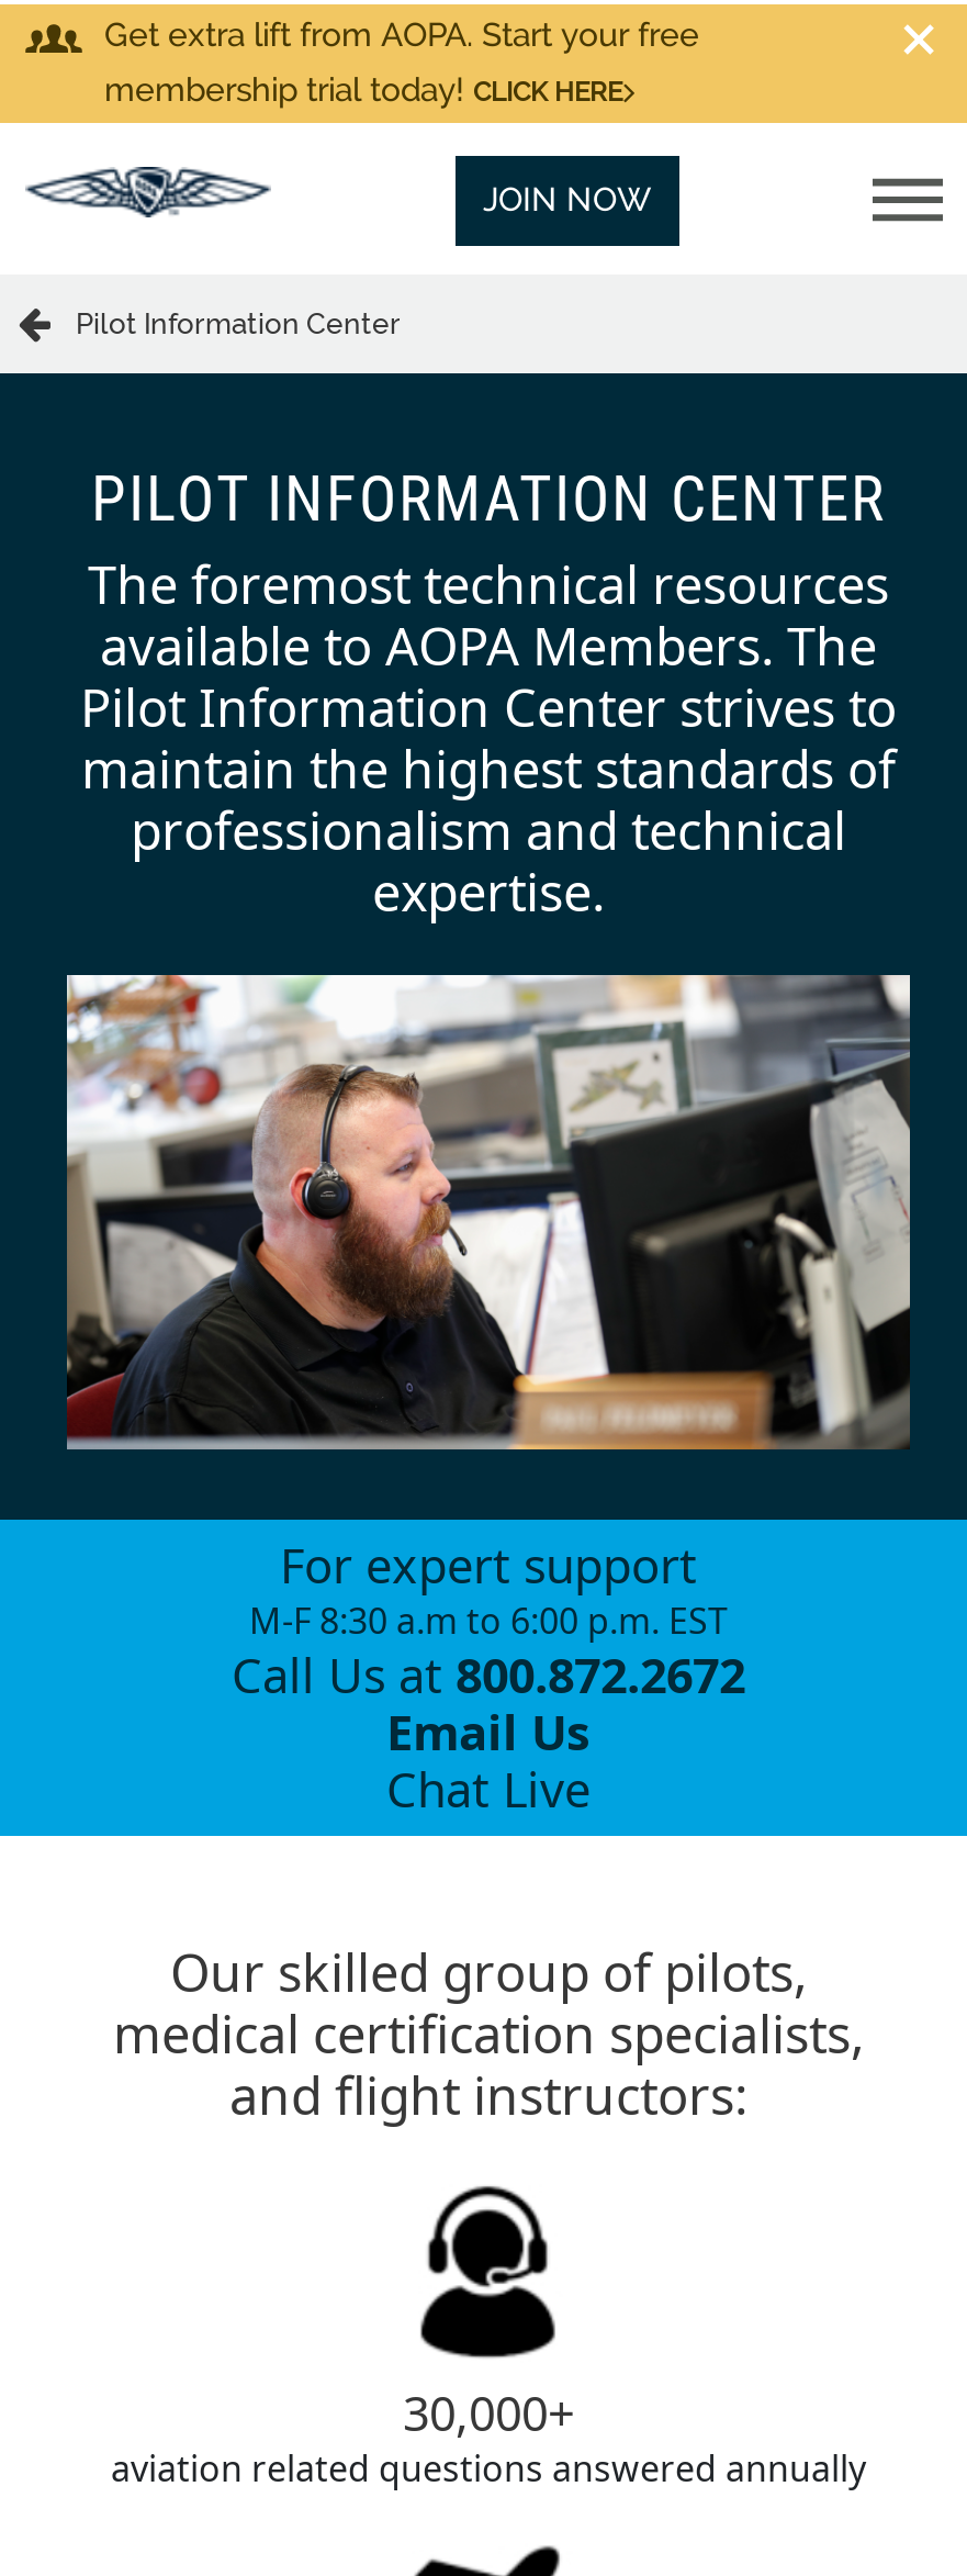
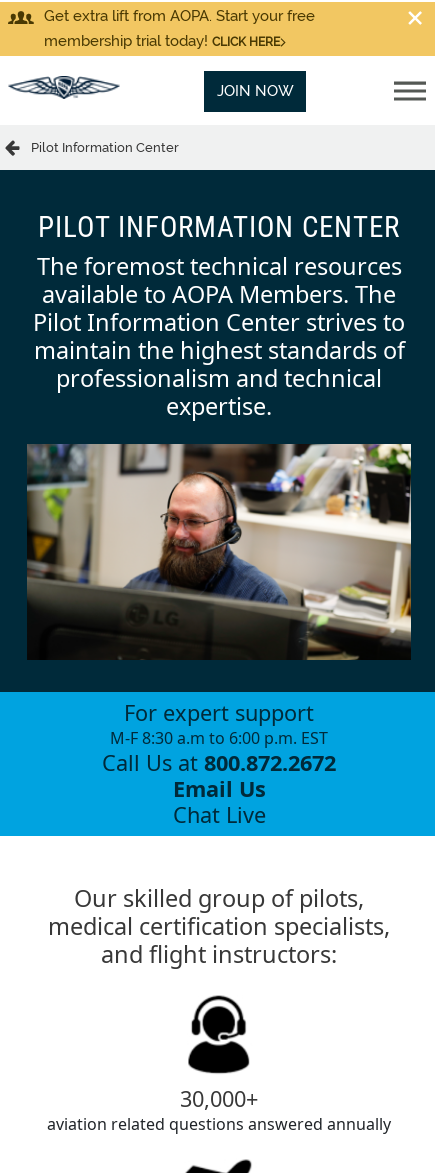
- [image]
+ [image]
